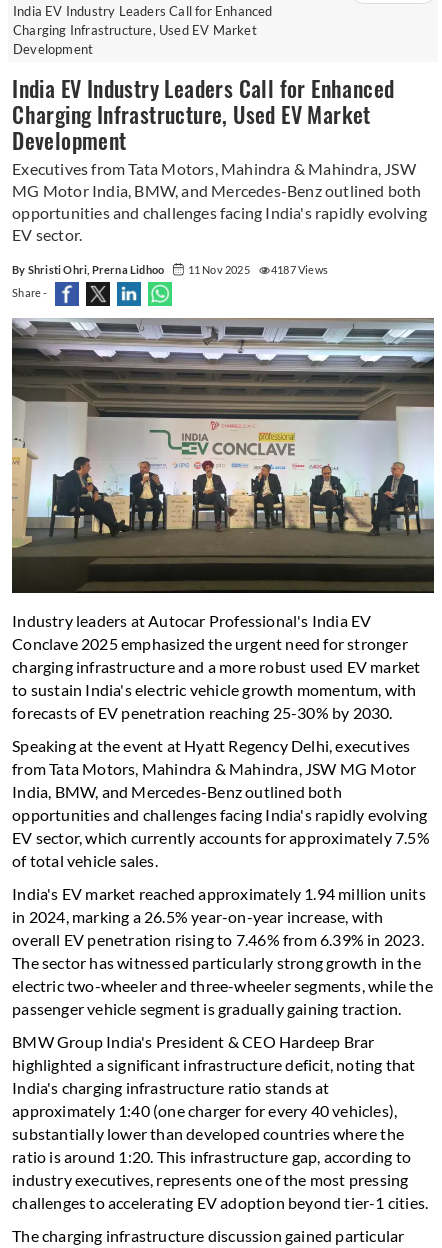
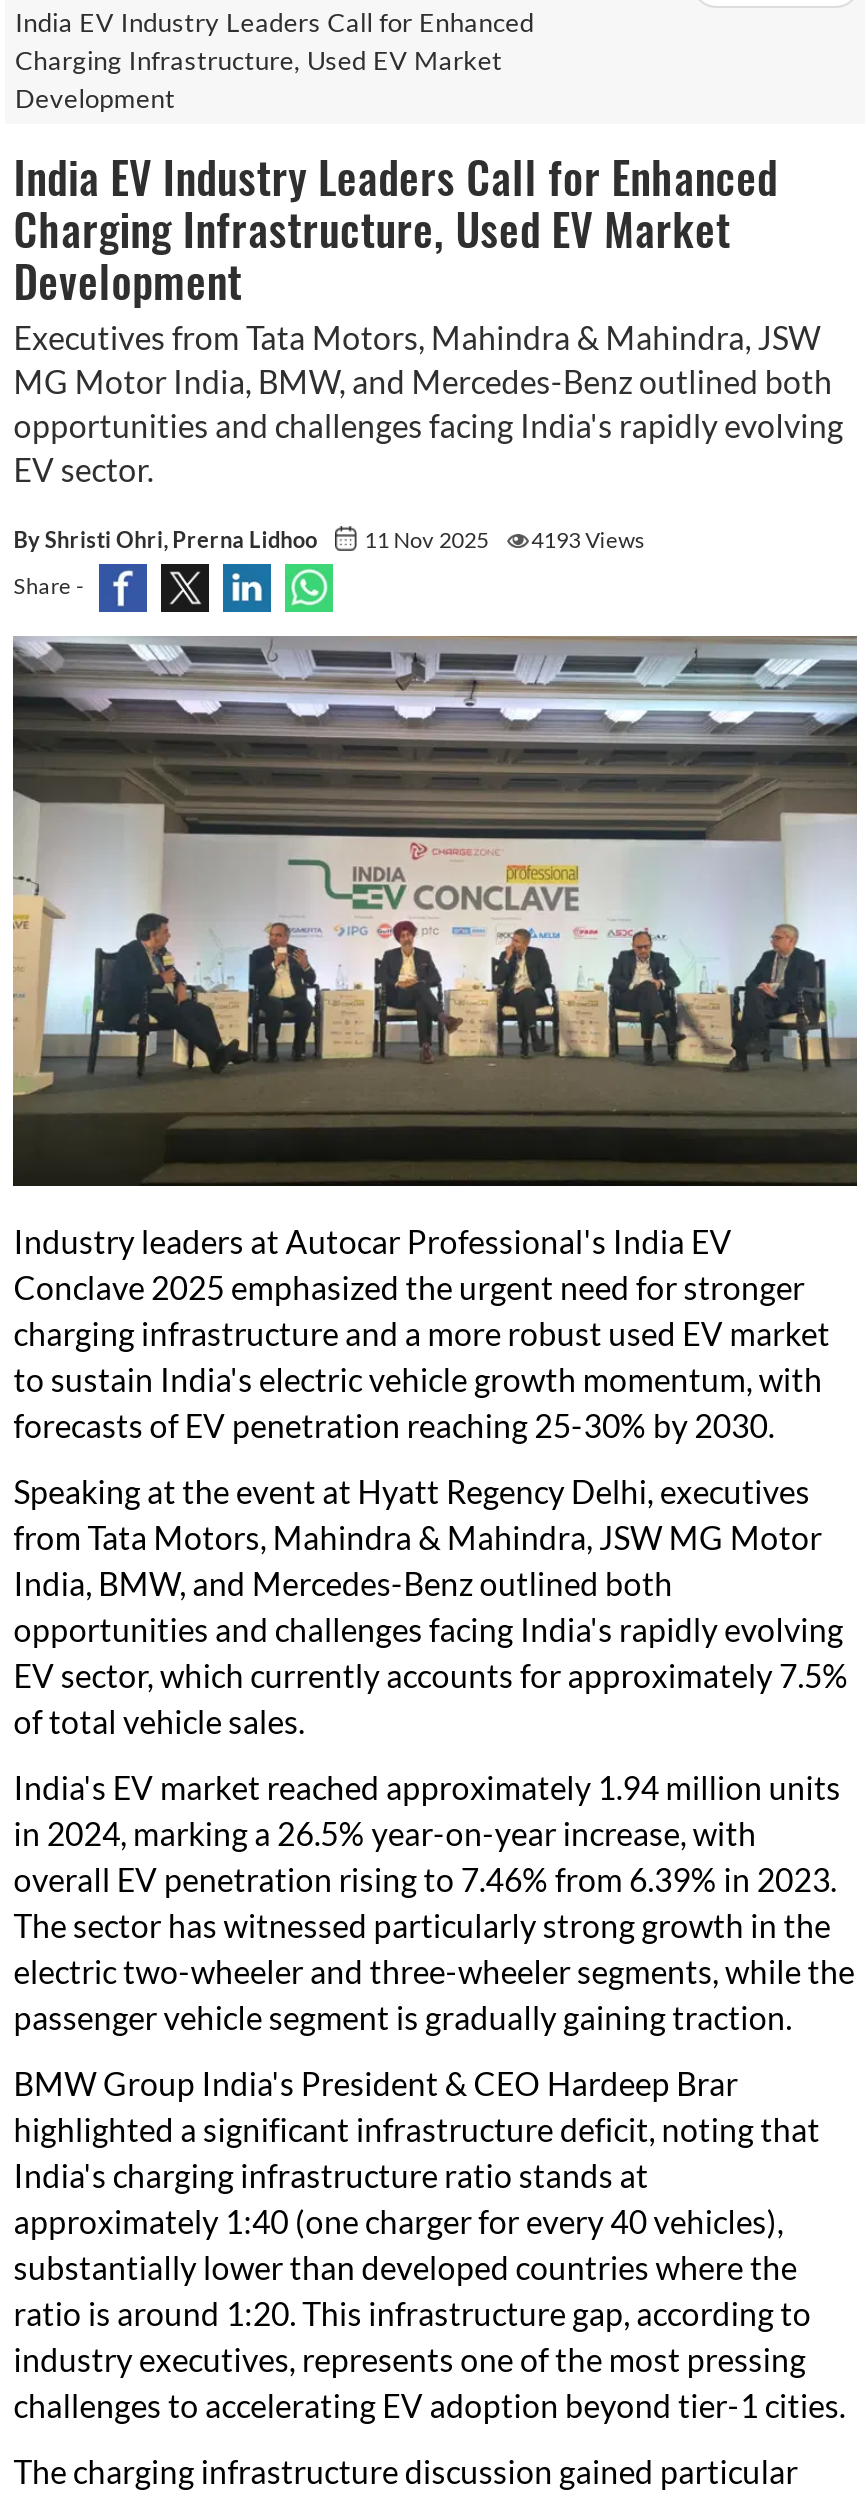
- By Shristi Ohri, Prerna Lidhoo 11 Nov 2025 4187 Views
+ By Shristi Ohri, Prerna Lidhoo 11 Nov 2025 4193 Views
